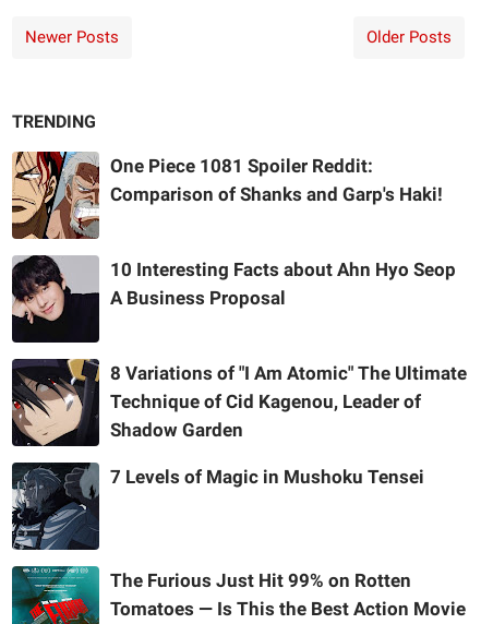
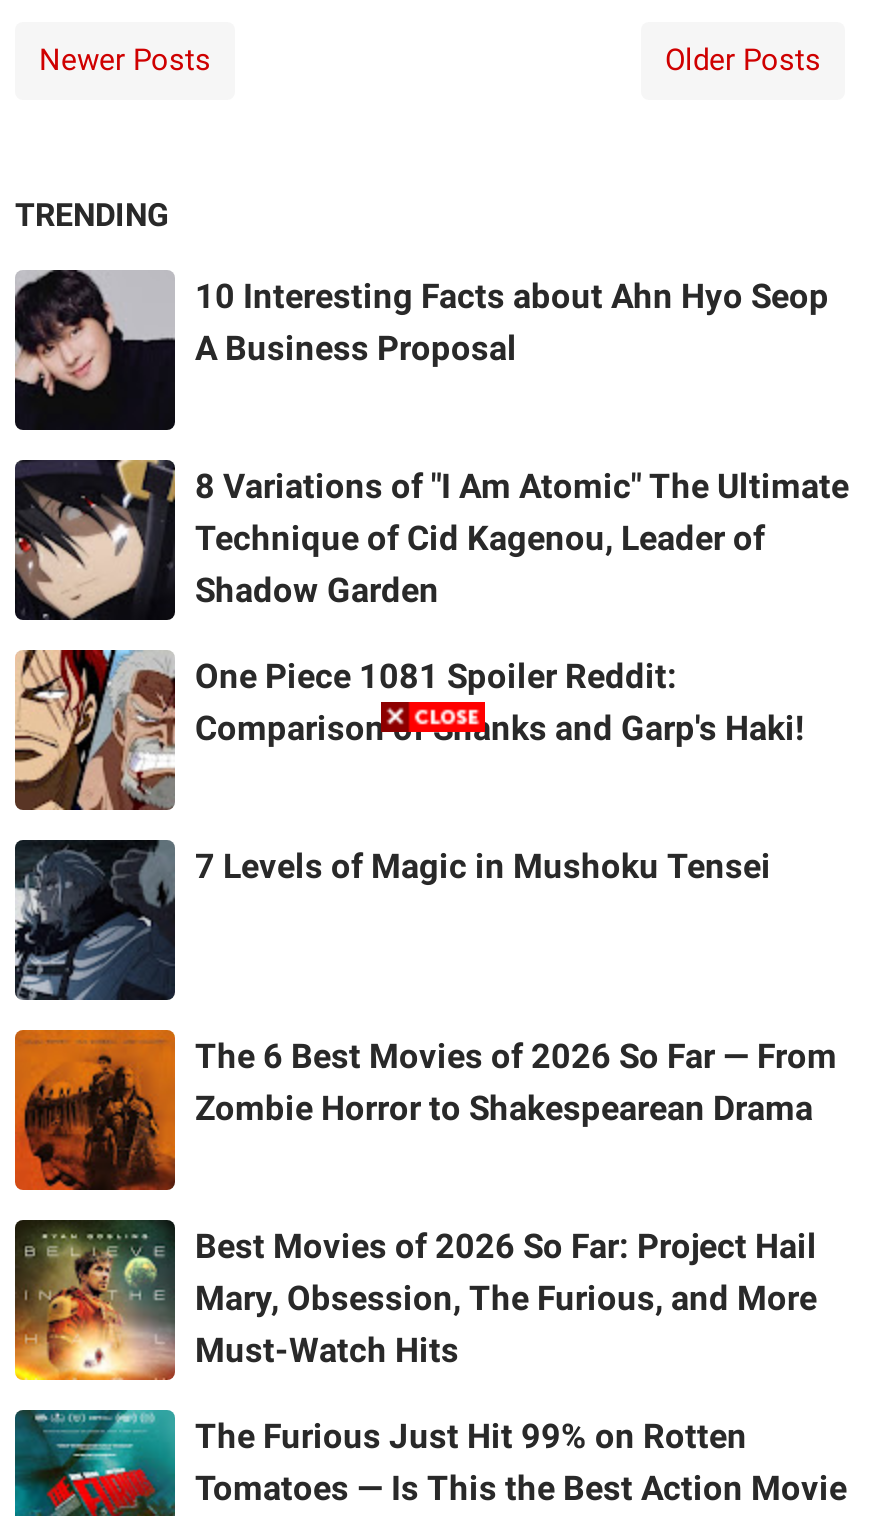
moved down: [image] | One Piece 1081 Spoiler Reddit: | Comparison of Shanks and Garp's Haki!

moved up: [image] | 10 Interesting Facts about Ahn Hyo Seop | A Business Proposal | 8 Variations of "I Am Atomic" The Ultimate | Technique of Cid Kagenou, Leader of | Shadow Garden

+ [image]
+ The 6 Best Movies of 2026 So Far — From
+ Zombie Horror to Shakespearean Drama
+ Best Movies of 2026 So Far: Project Hail
+ Mary, Obsession, The Furious, and More
+ Must-Watch Hits

+ [image]
